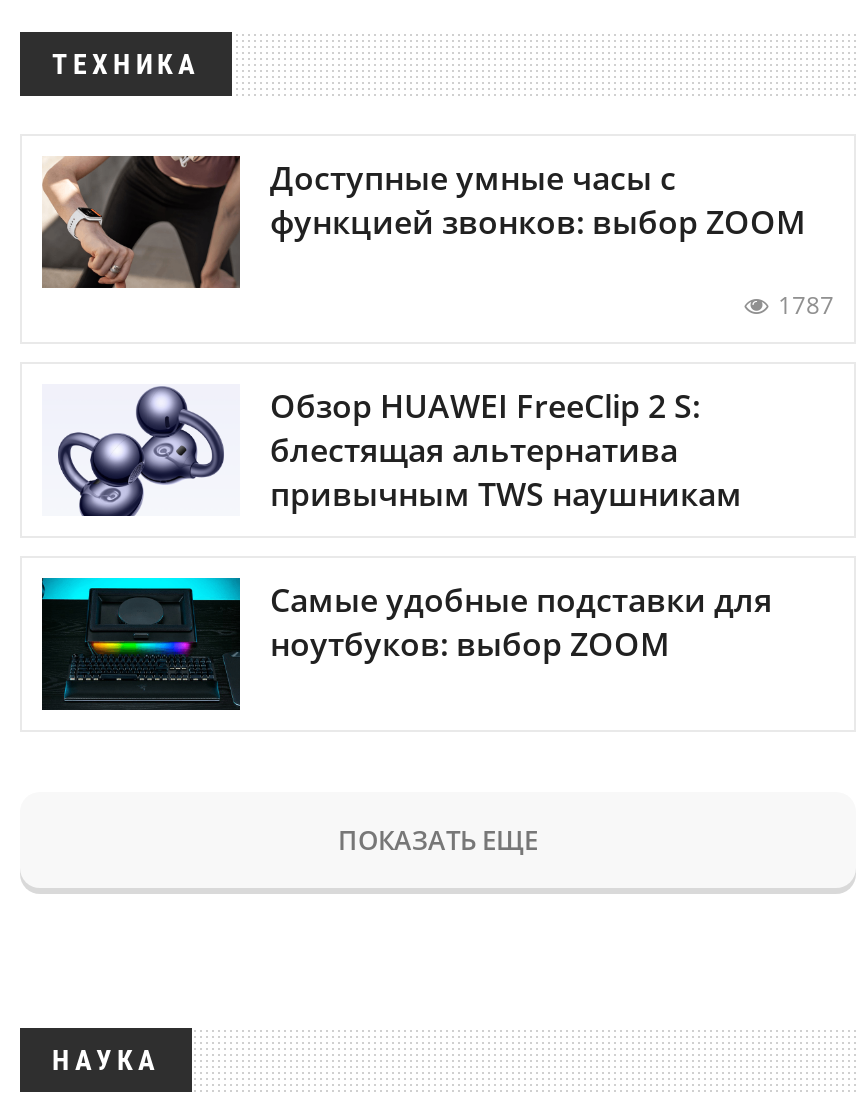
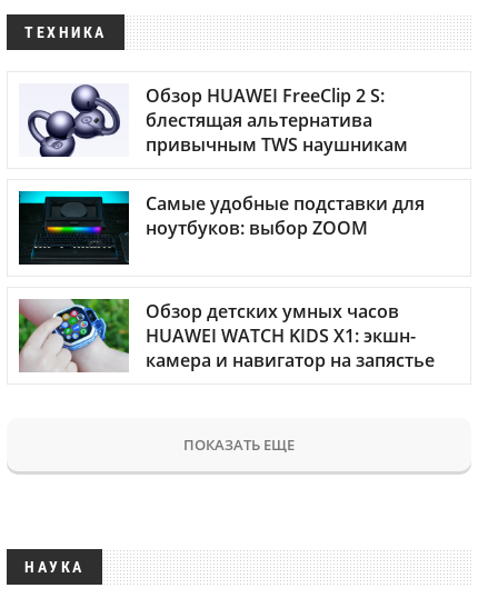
- [image]
- Доступные умные часы с
- функцией звонков: выбор ZOOM
- 1787

moved up: [image] | Обзор HUAWEI FreeClip 2 S: | блестящая альтернатива | привычным TWS наушникам | Самые удобные подставки для | ноутбуков: выбор ZOOM

+ [image]
+ Обзор детских умных часов
+ HUAWEI WATCH KIDS X1: экшн-
+ камера и навигатор на запястье
